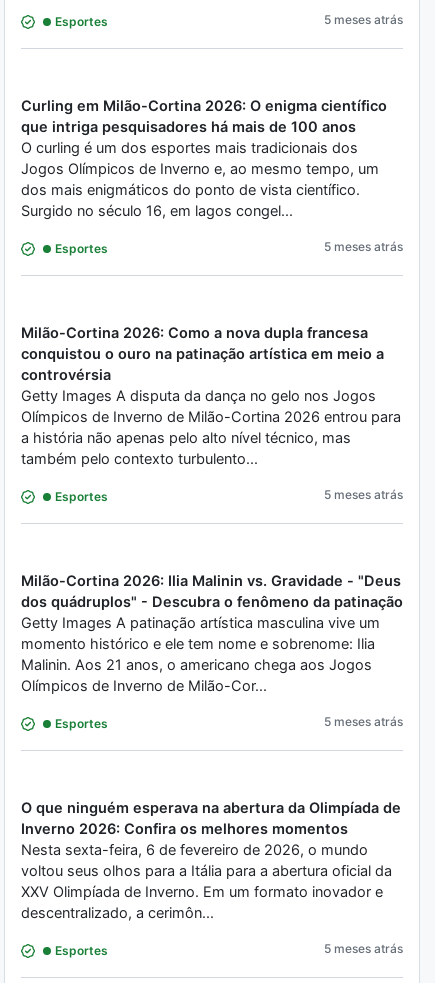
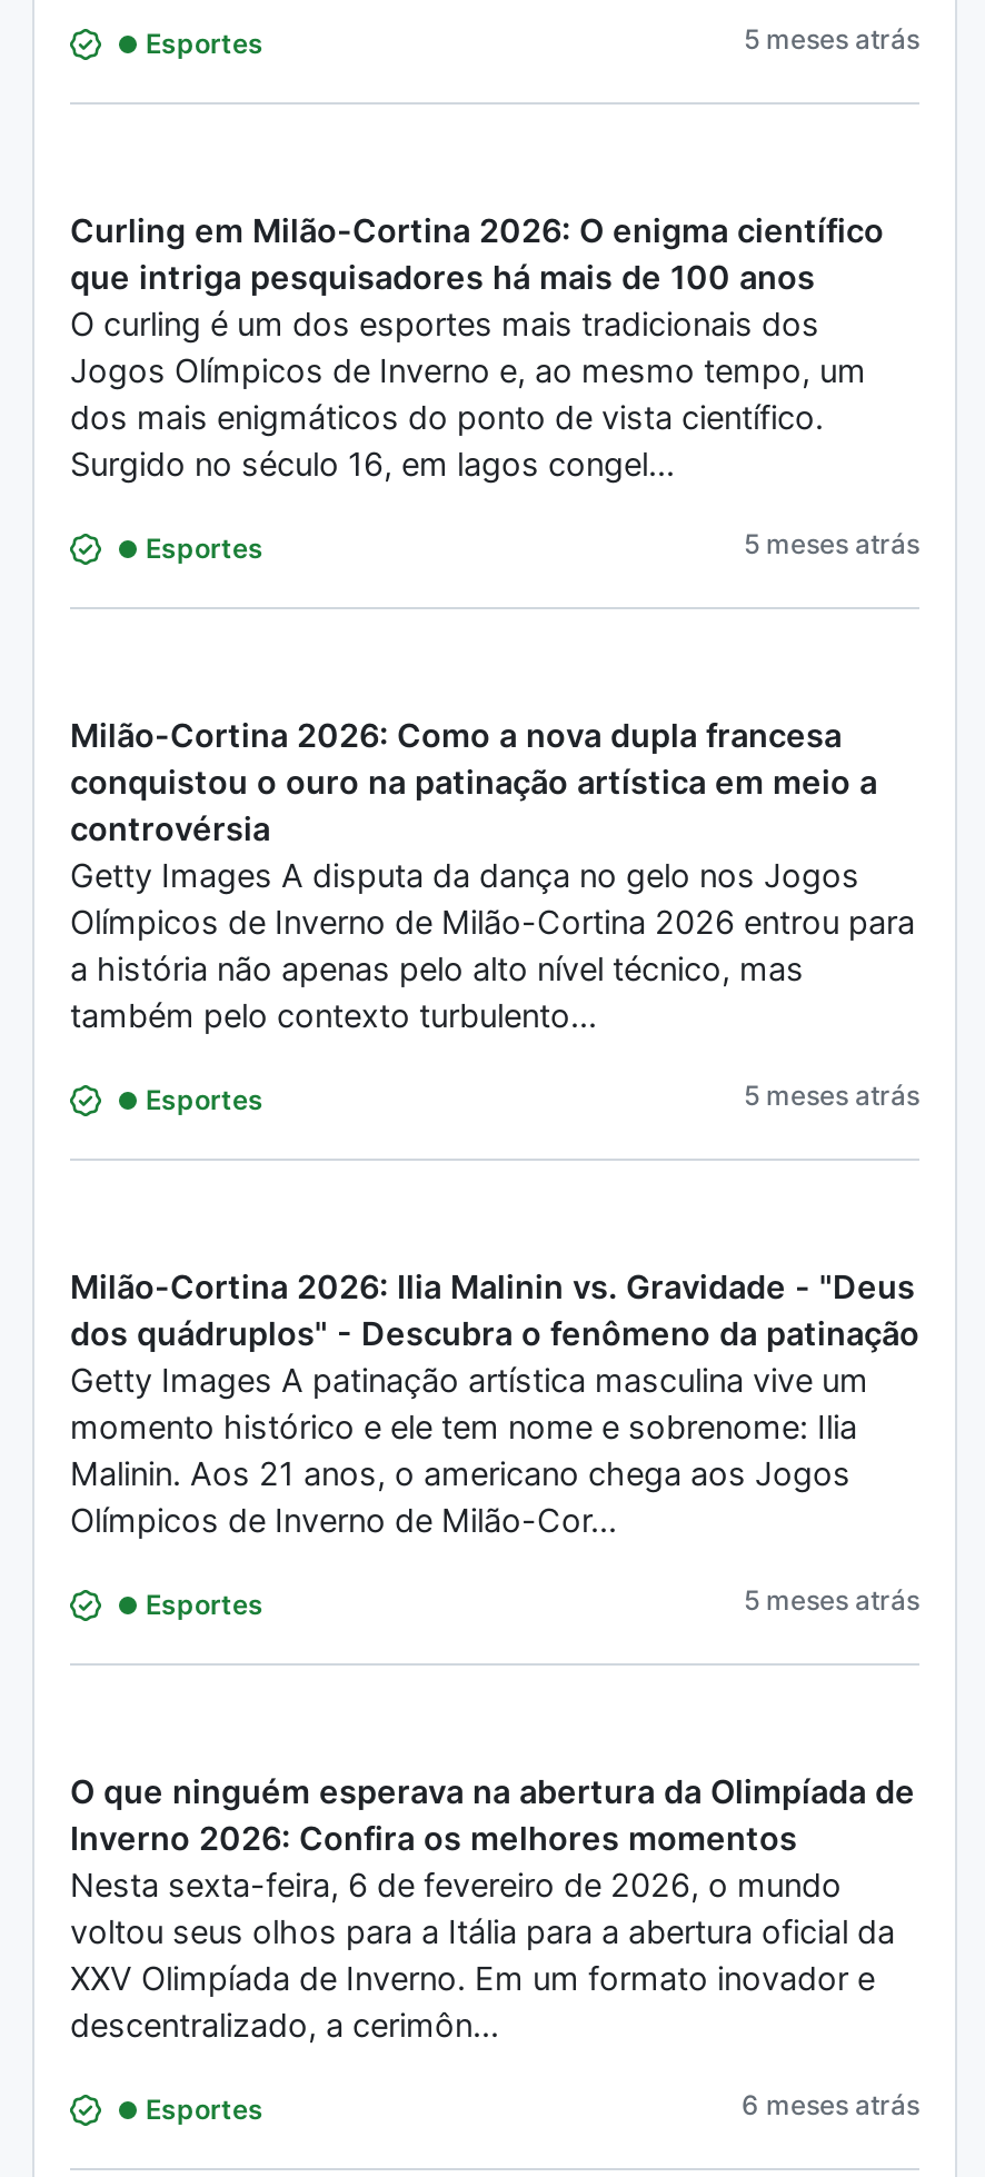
- 5 meses atrás
+ 6 meses atrás
